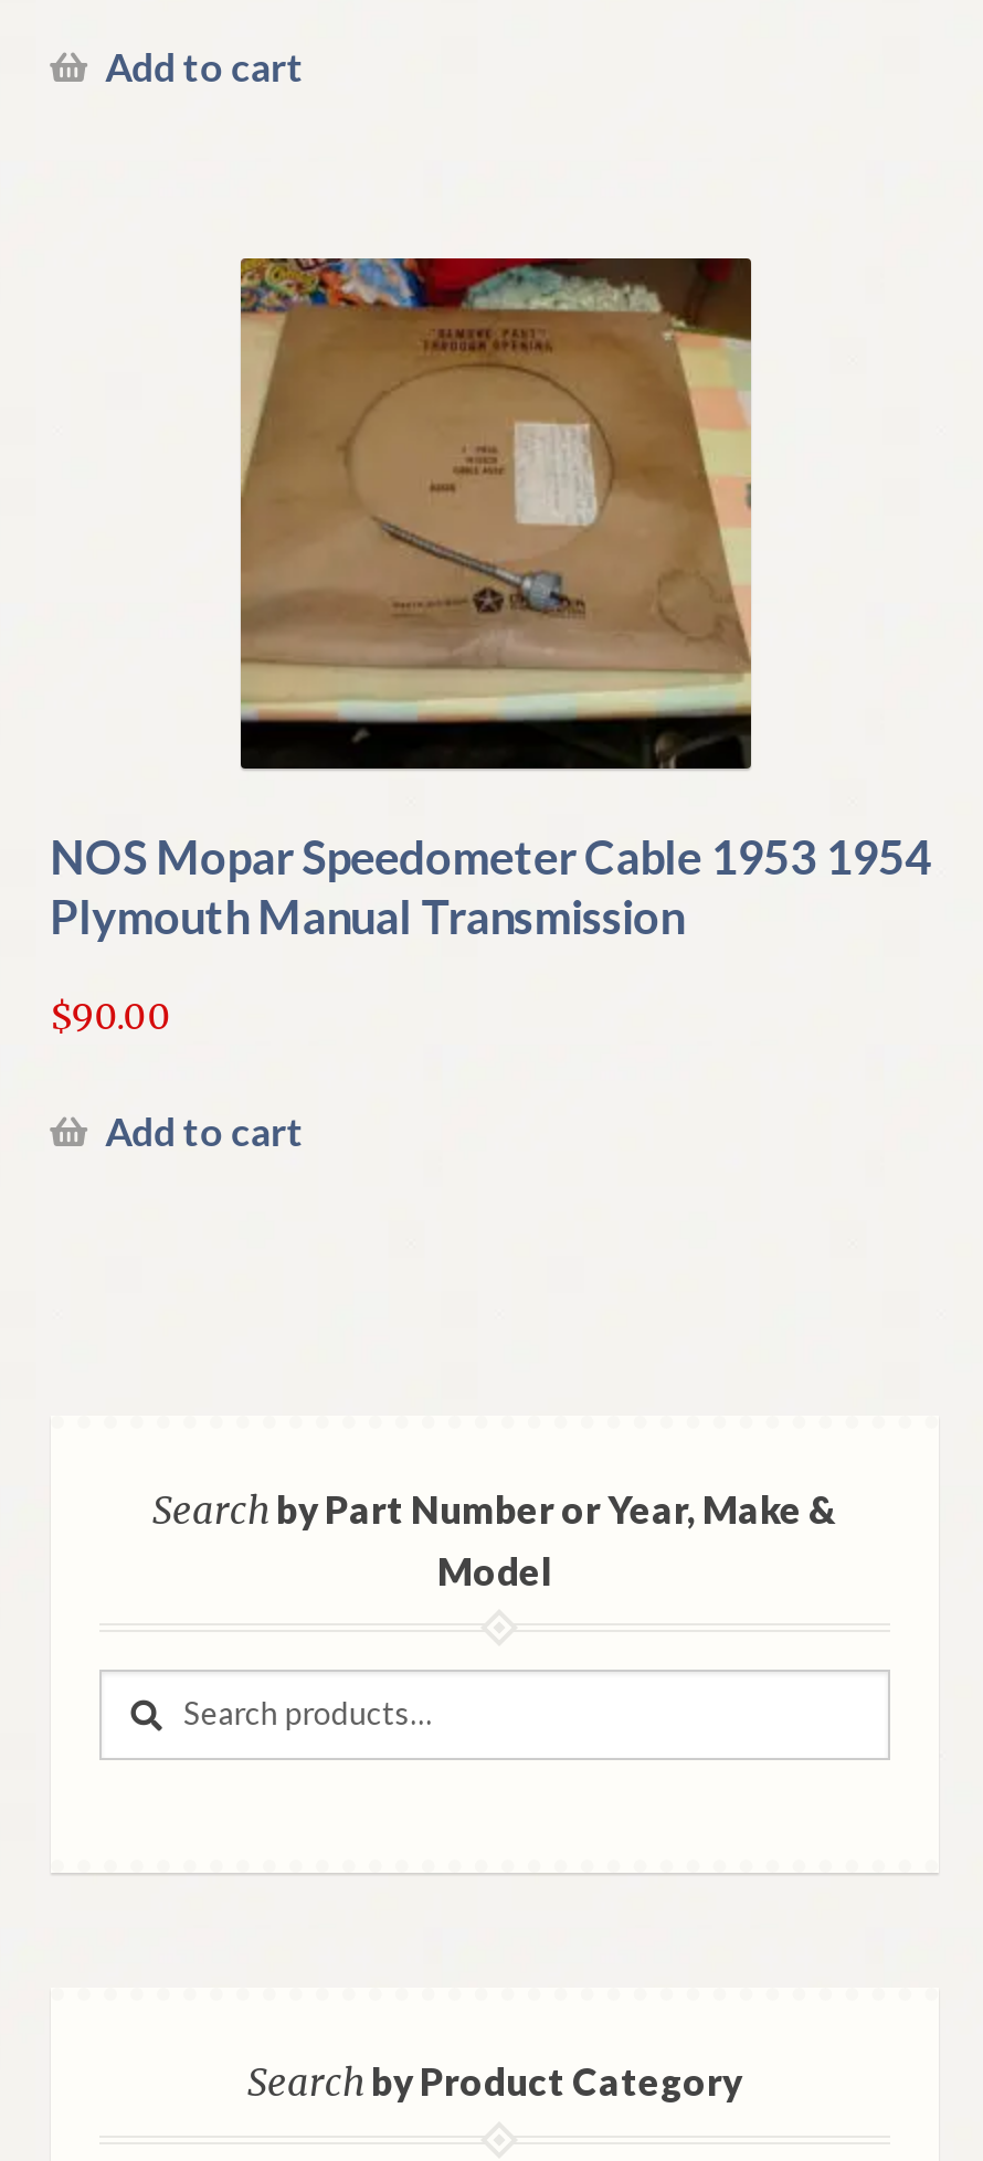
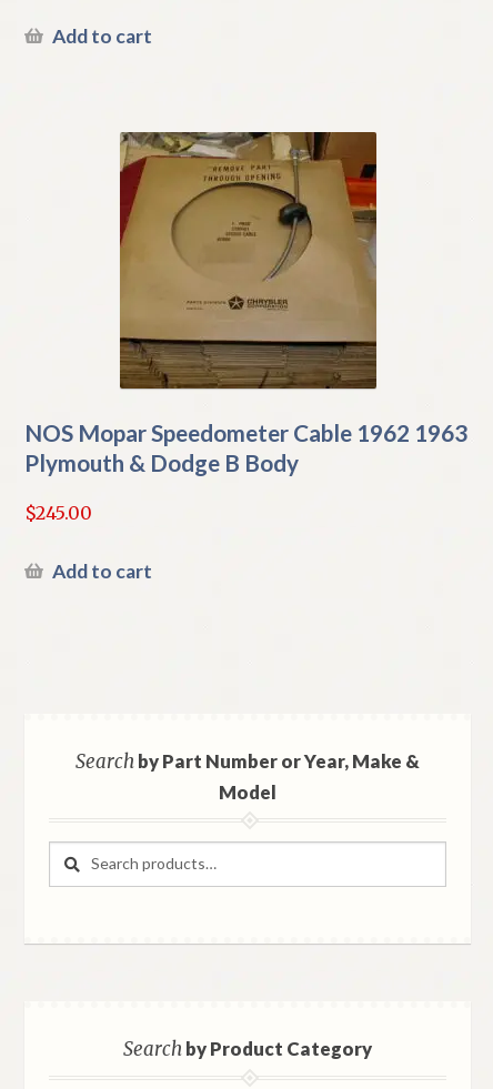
- [image]
- NOS Mopar Speedometer Cable 1953 1954
- Plymouth Manual Transmission
+ [image]
+ NOS Mopar Speedometer Cable 1962 1963
+ Plymouth & Dodge B Body

- $90.00
+ $245.00
